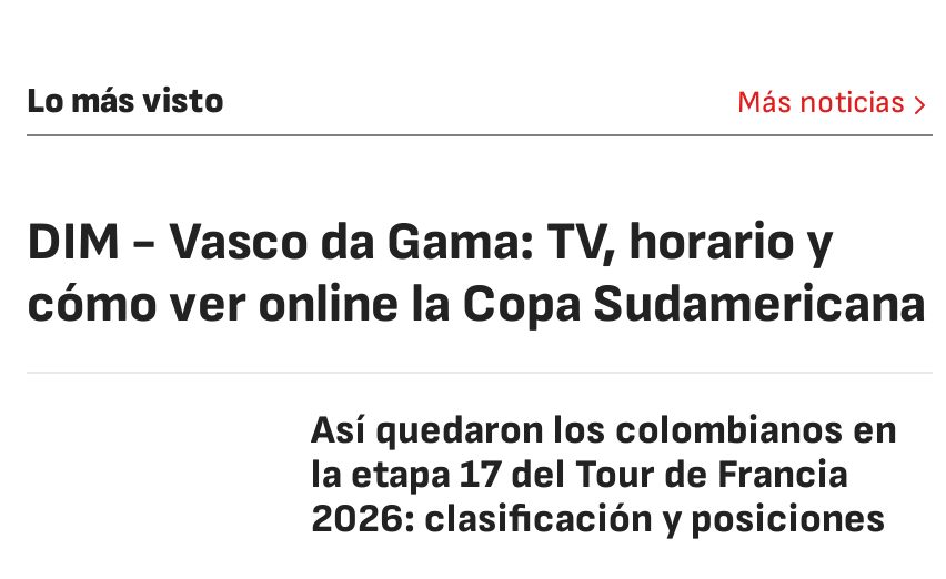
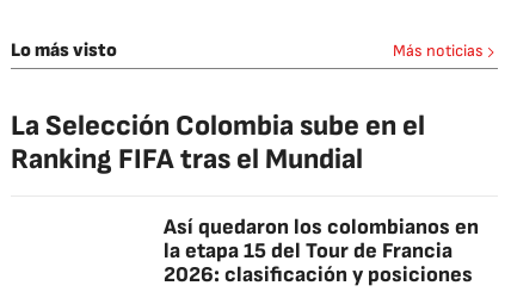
- DIM - Vasco da Gama: TV, horario y
- cómo ver online la Copa Sudamericana
+ La Selección Colombia sube en el
+ Ranking FIFA tras el Mundial

- la etapa 17 del Tour de Francia
+ la etapa 15 del Tour de Francia
